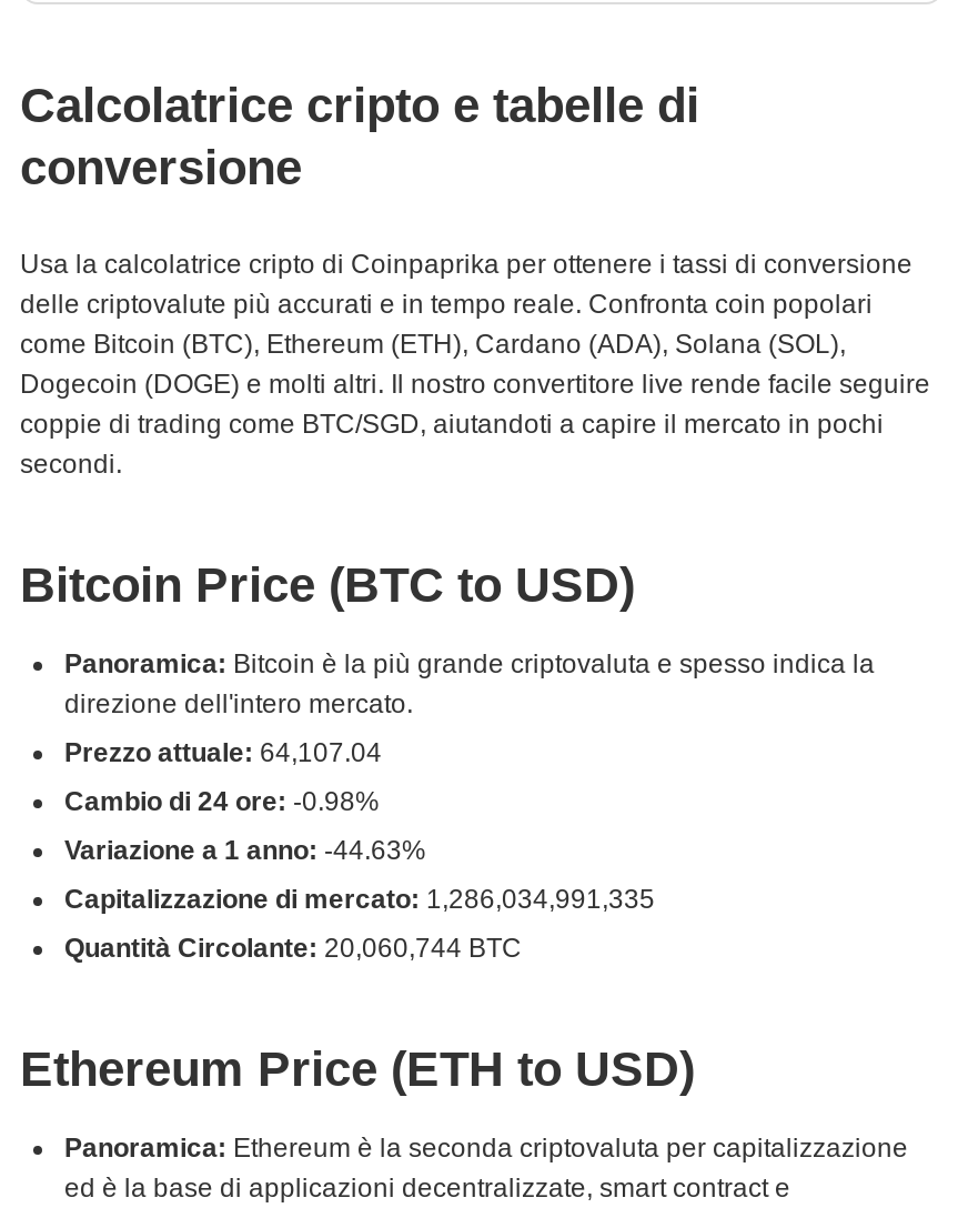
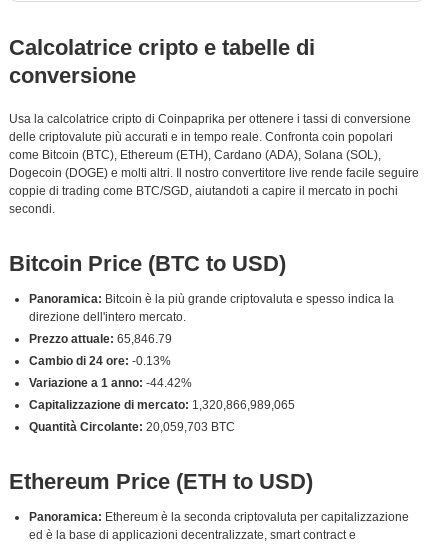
- Prezzo attuale: 64,107.04
+ Prezzo attuale: 65,846.79

- Cambio di 24 ore: -0.98%
+ Cambio di 24 ore: -0.13%

- Variazione a 1 anno: -44.63%
+ Variazione a 1 anno: -44.42%

- Capitalizzazione di mercato: 1,286,034,991,335
+ Capitalizzazione di mercato: 1,320,866,989,065

- Quantità Circolante: 20,060,744 BTC
+ Quantità Circolante: 20,059,703 BTC
